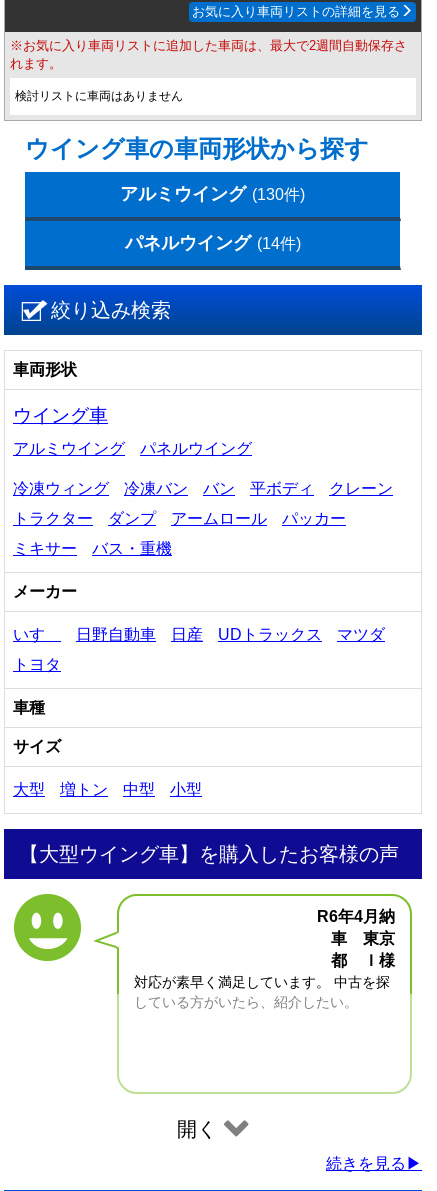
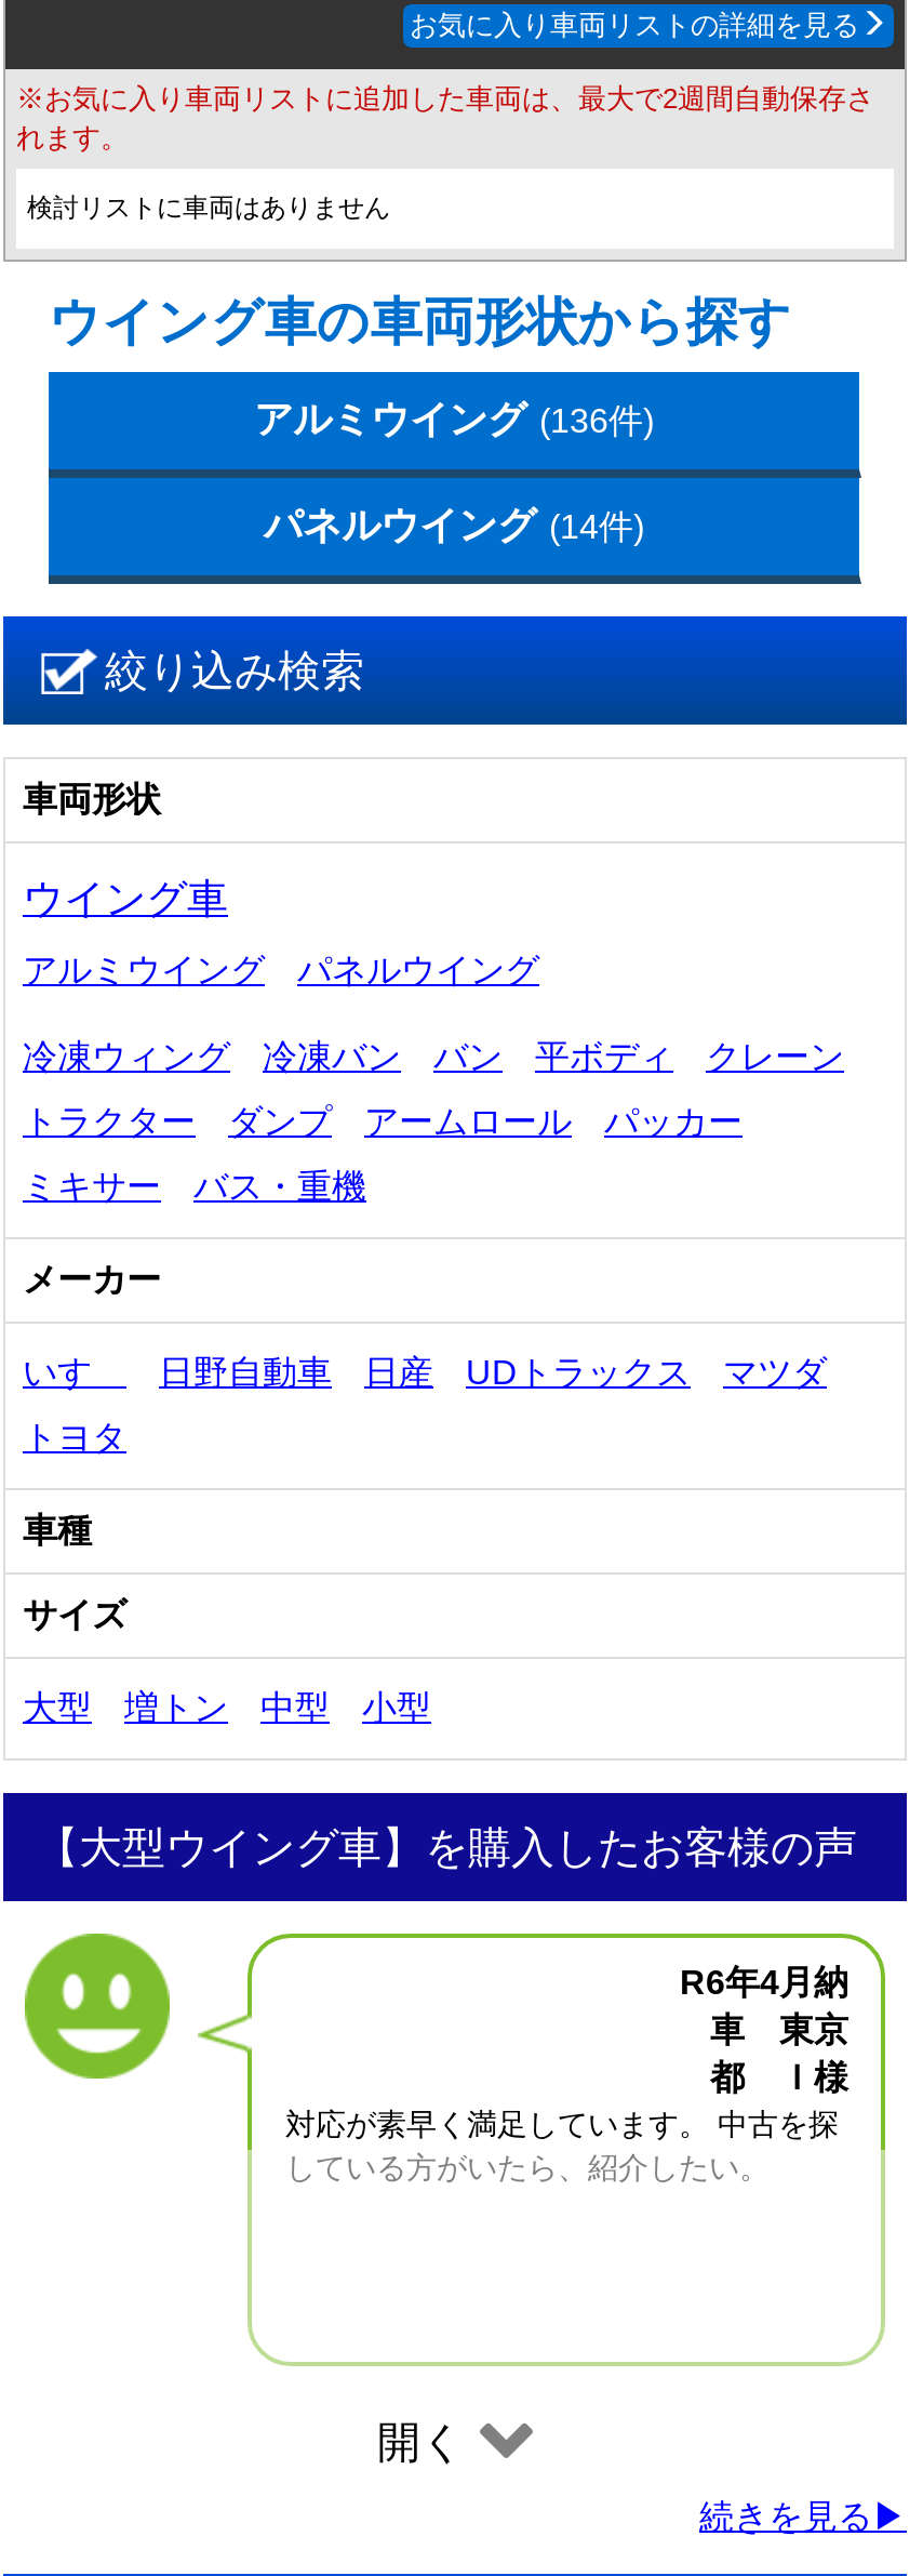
- アルミウイング (130件)
+ アルミウイング (136件)
